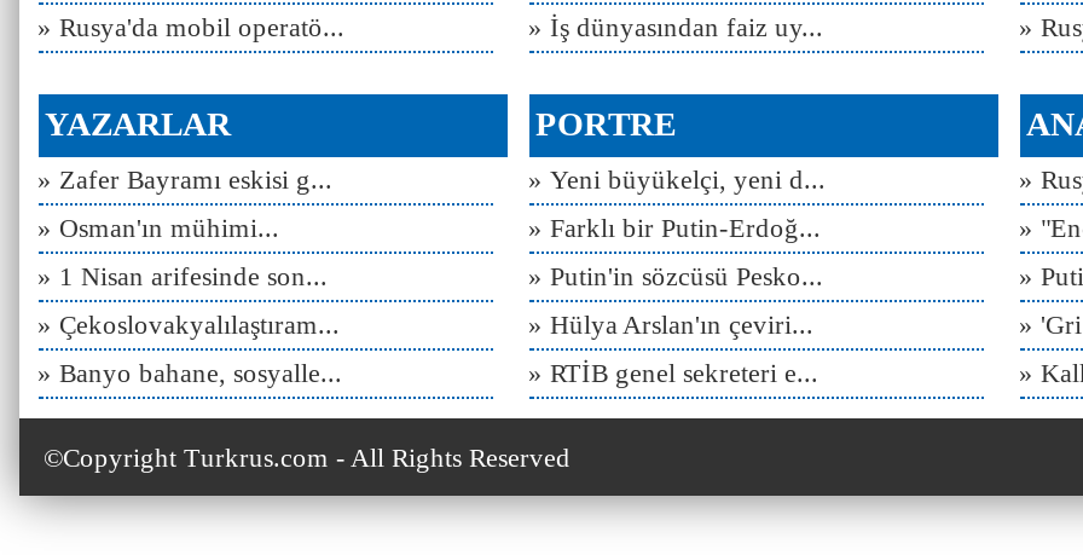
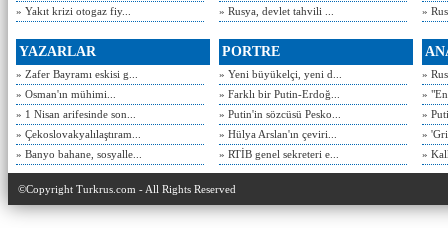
- » Rusya'da mobil operatö...
+ » Yakıt krizi otogaz fiy...

- » İş dünyasından faiz uy...
+ » Rusya, devlet tahvili ...
